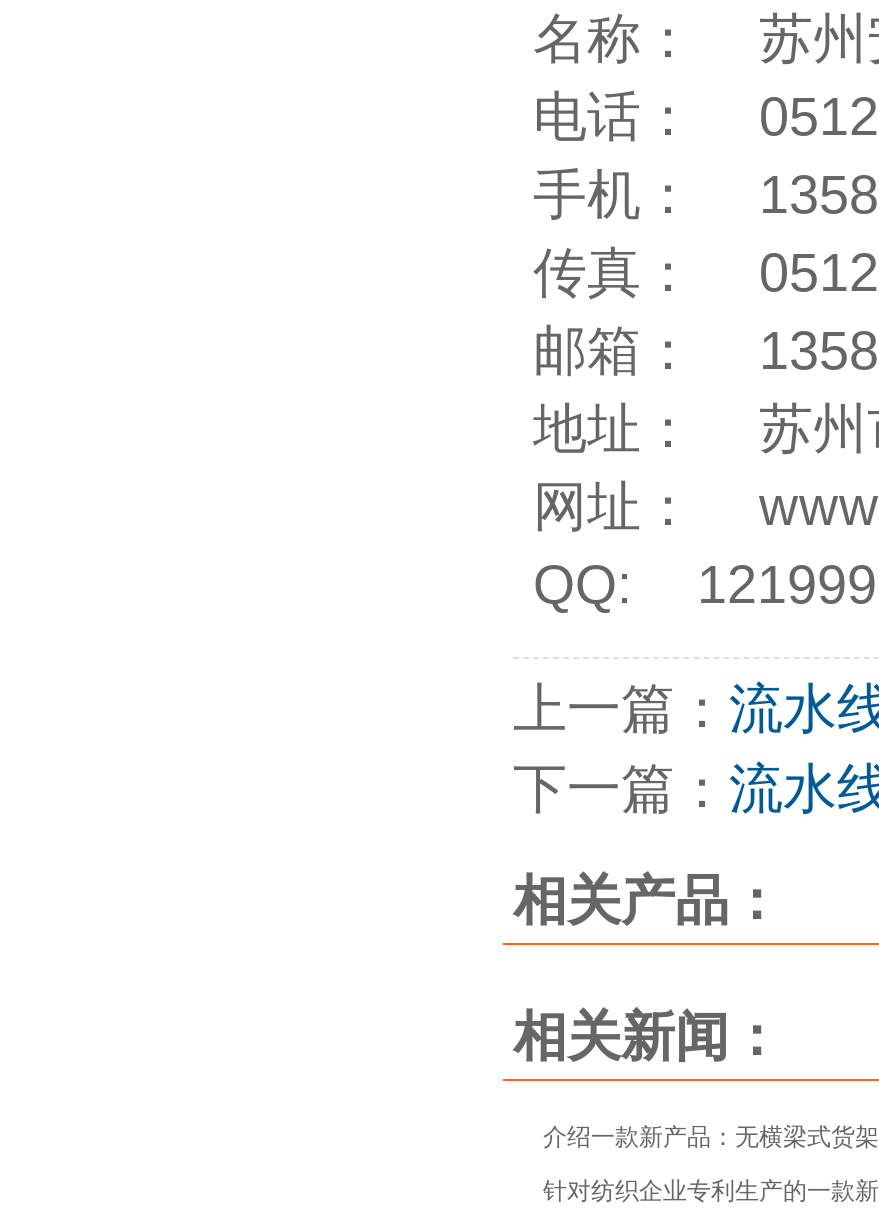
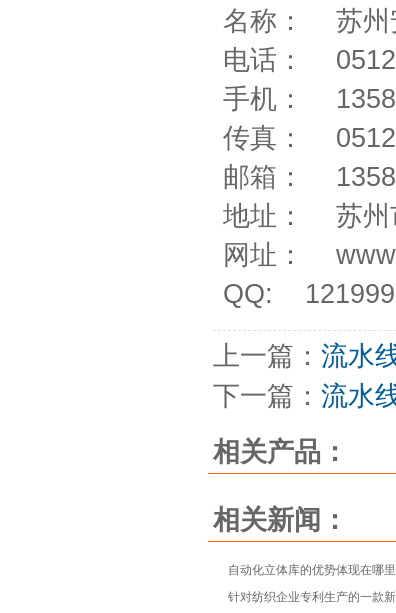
- 介绍一款新产品：无横梁式货架
+ 自动化立体库的优势体现在哪里
